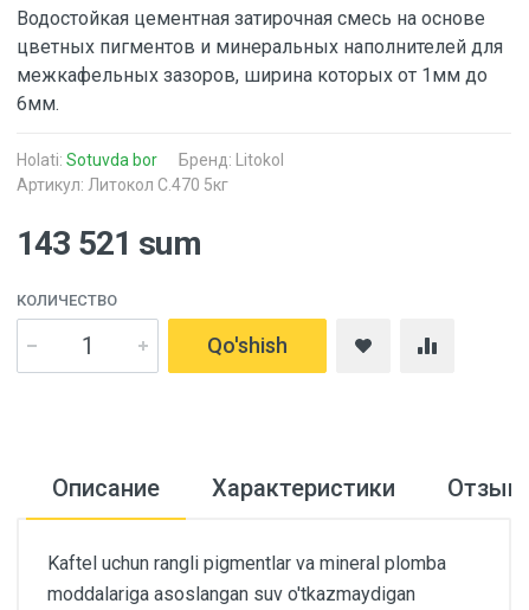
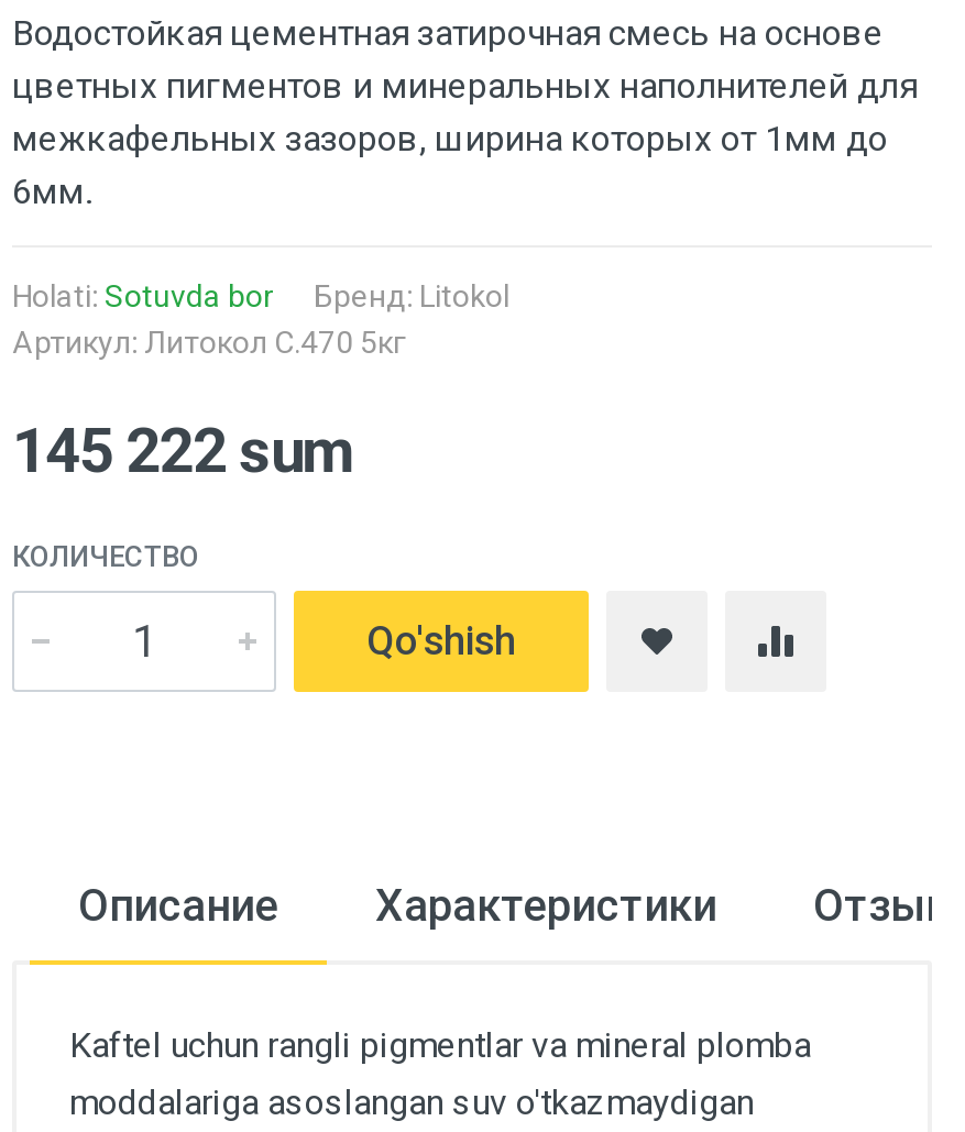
- 143 521 sum
+ 145 222 sum
